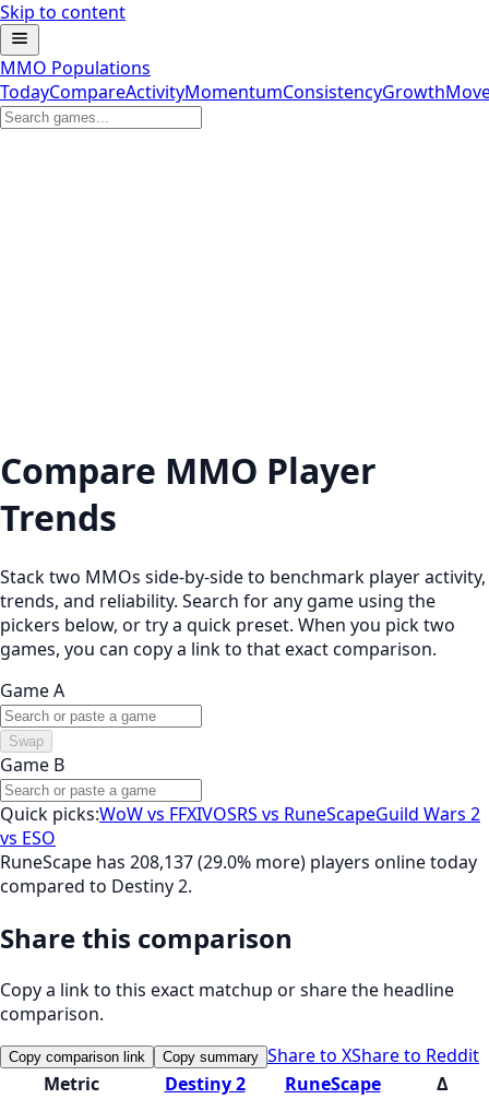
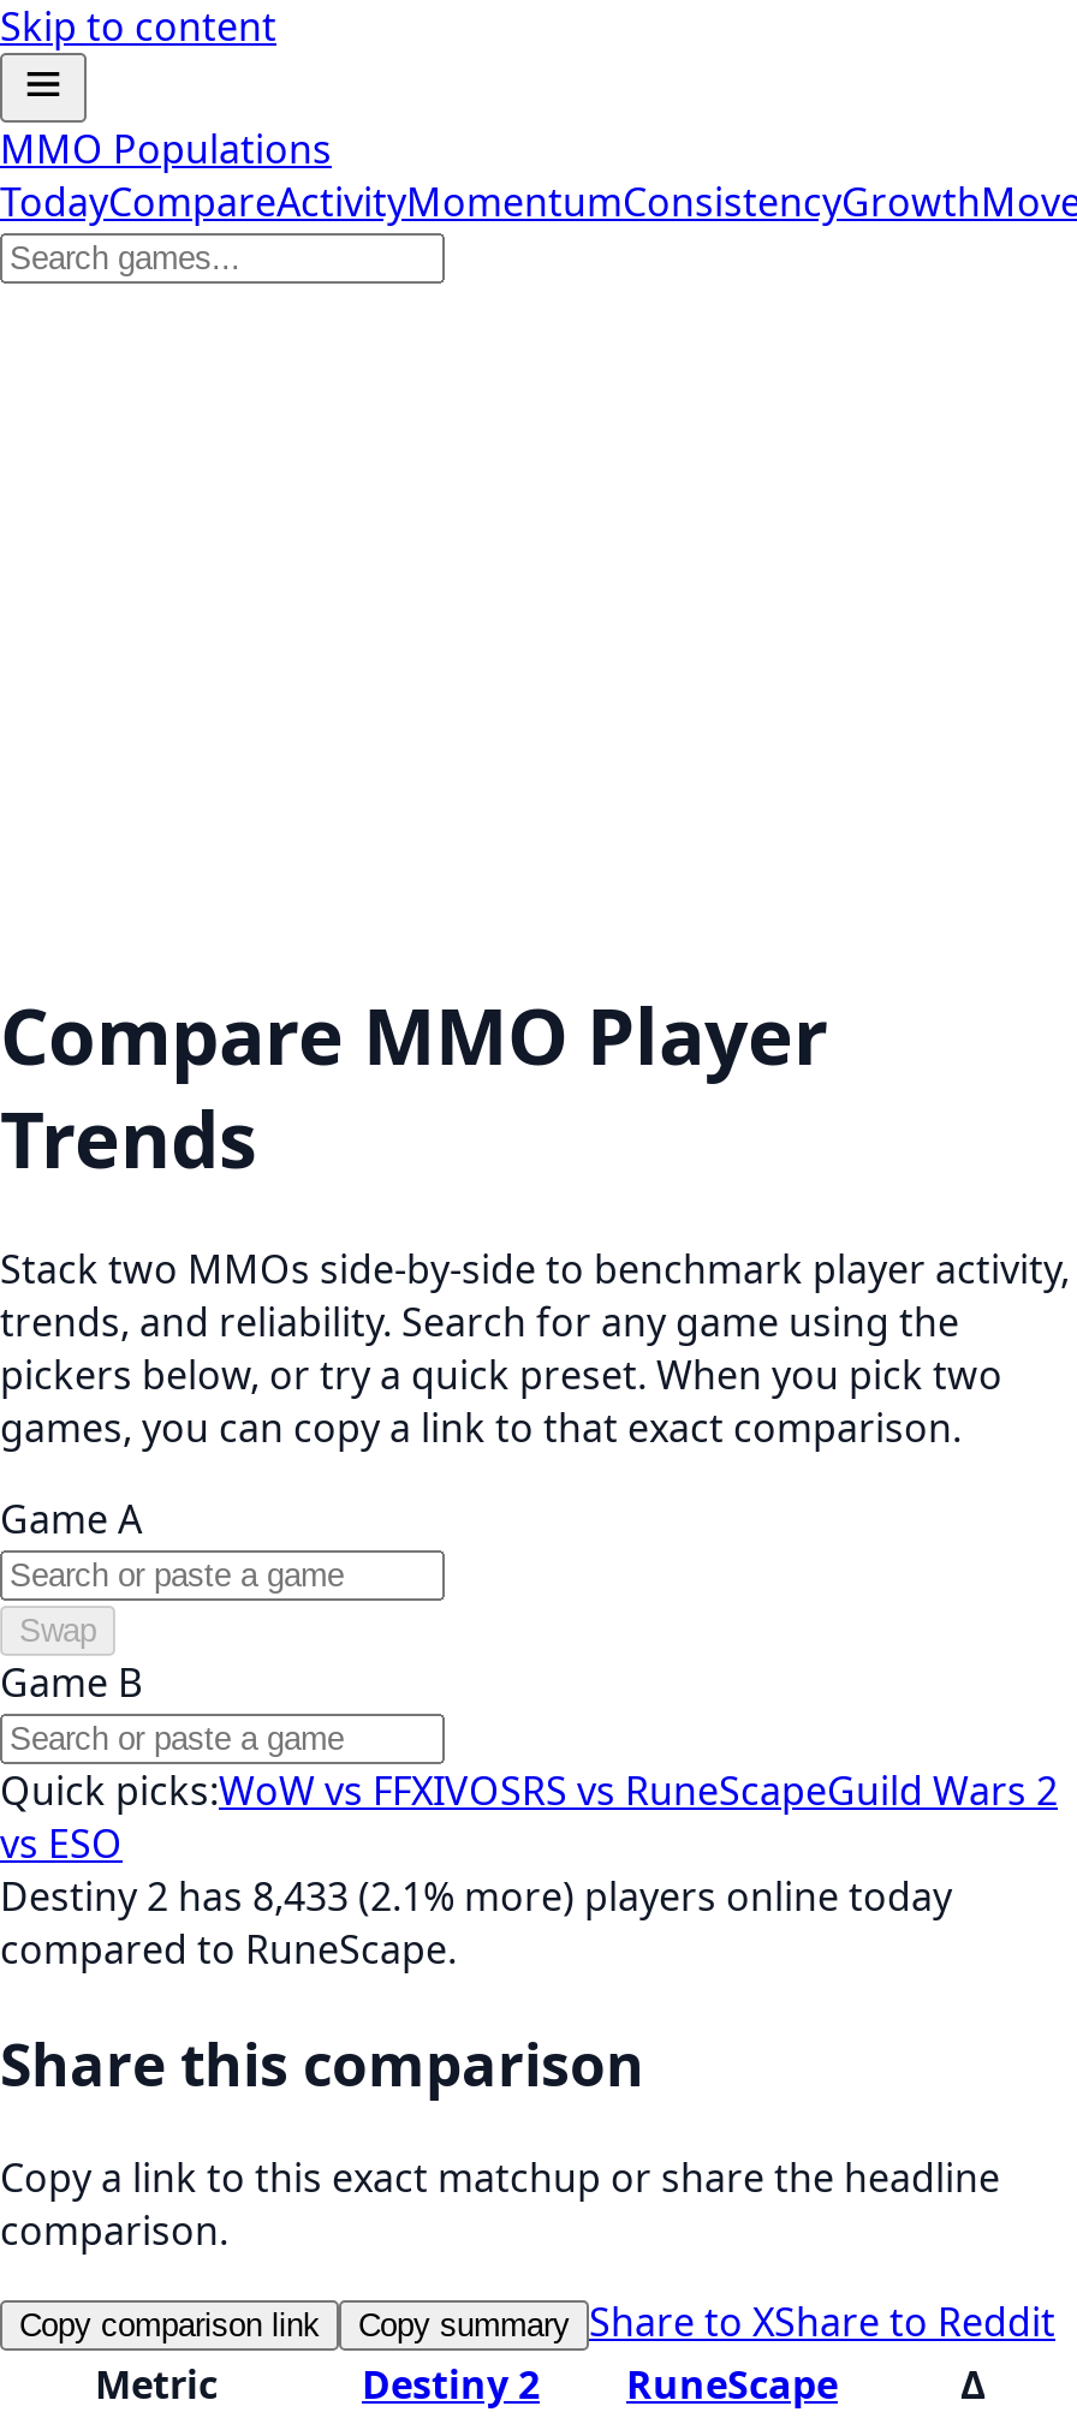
- RuneScape has 208,137 (29.0% more) players online today
- compared to Destiny 2.
+ Destiny 2 has 8,433 (2.1% more) players online today
+ compared to RuneScape.
